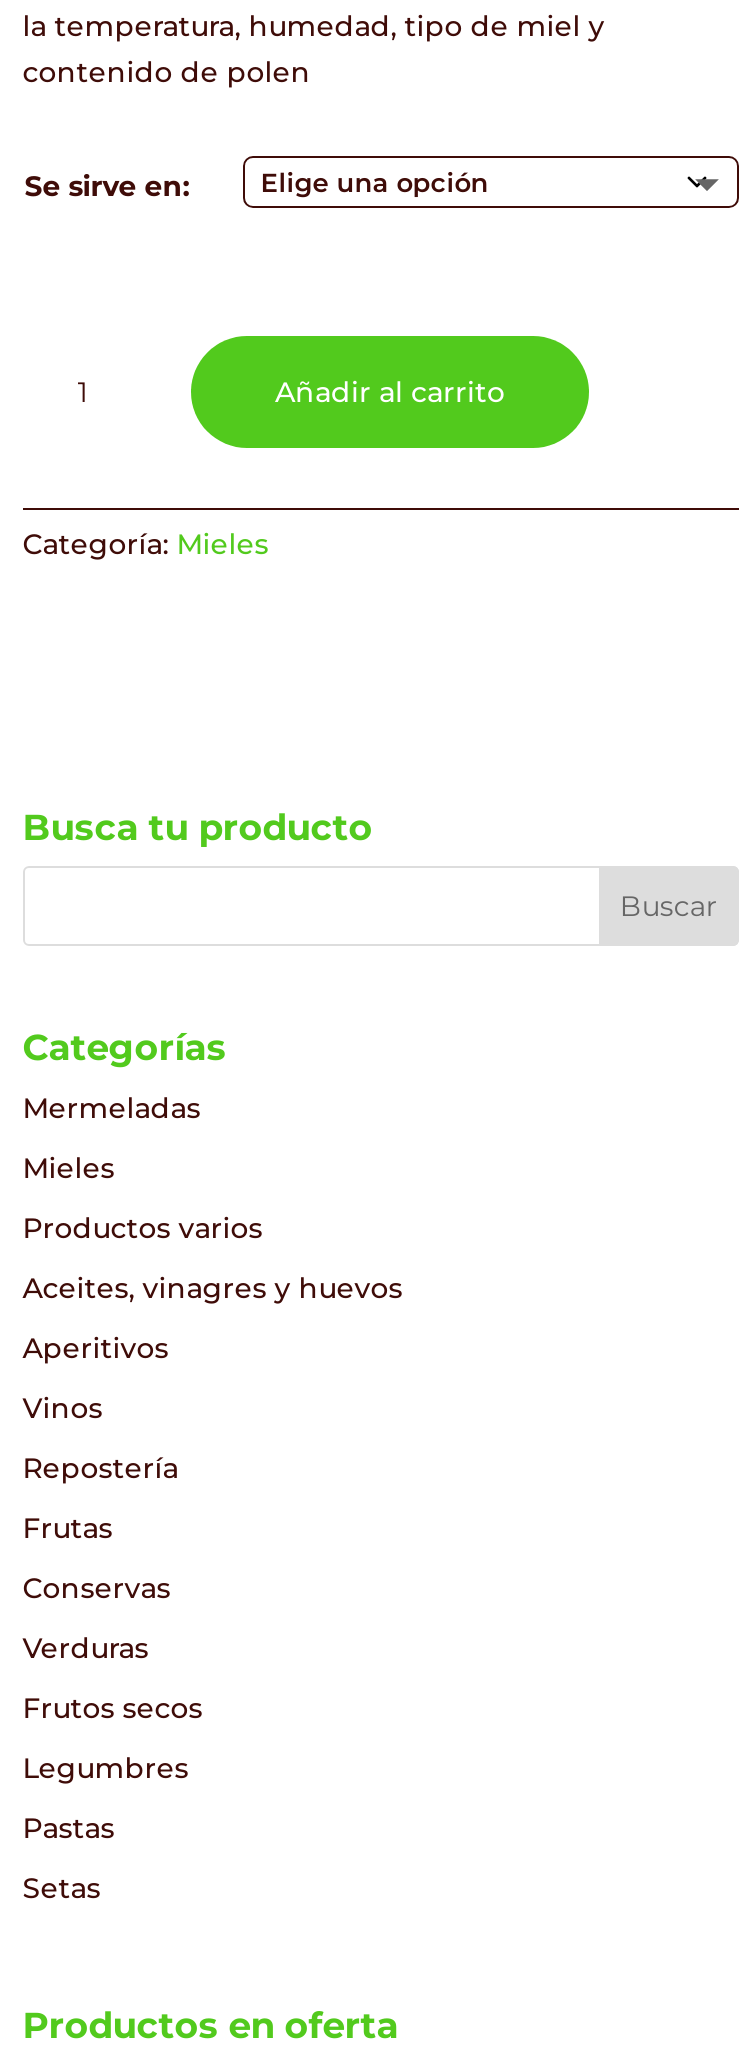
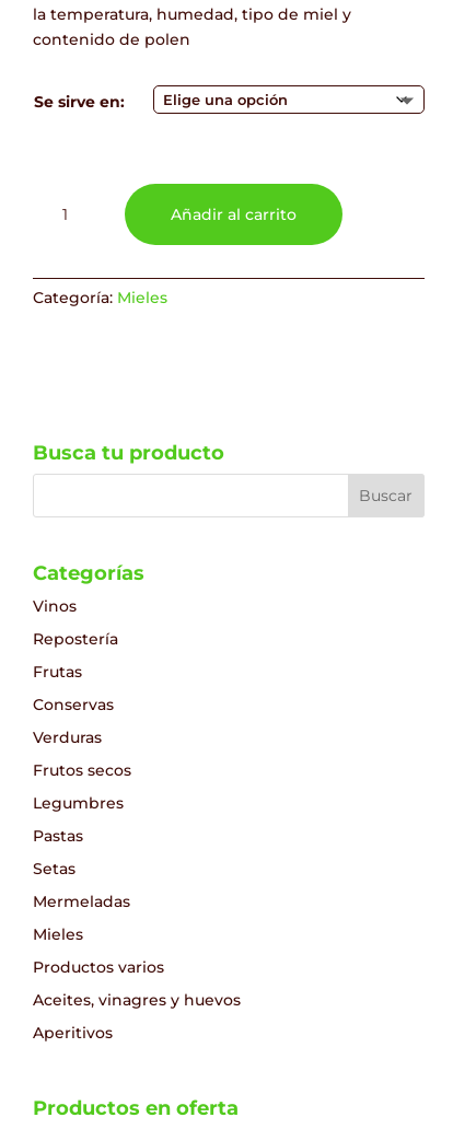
moved down: Mermeladas | Mieles | Productos varios | Aceites, vinagres y huevos | Aperitivos

moved up: Vinos | Repostería | Frutas | ... | Pastas | Setas
